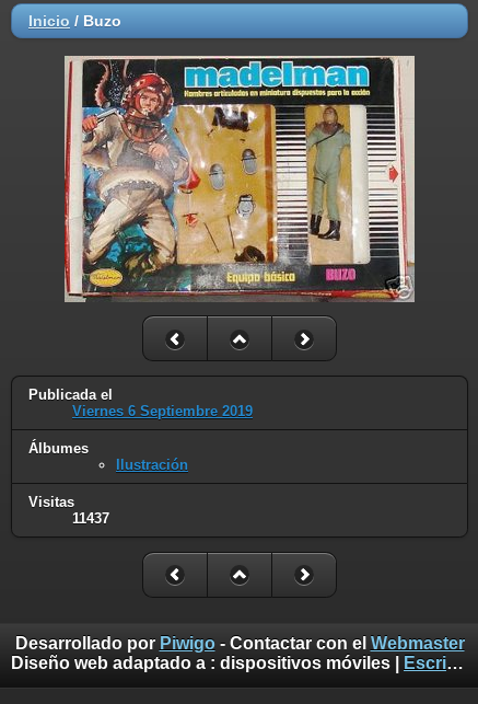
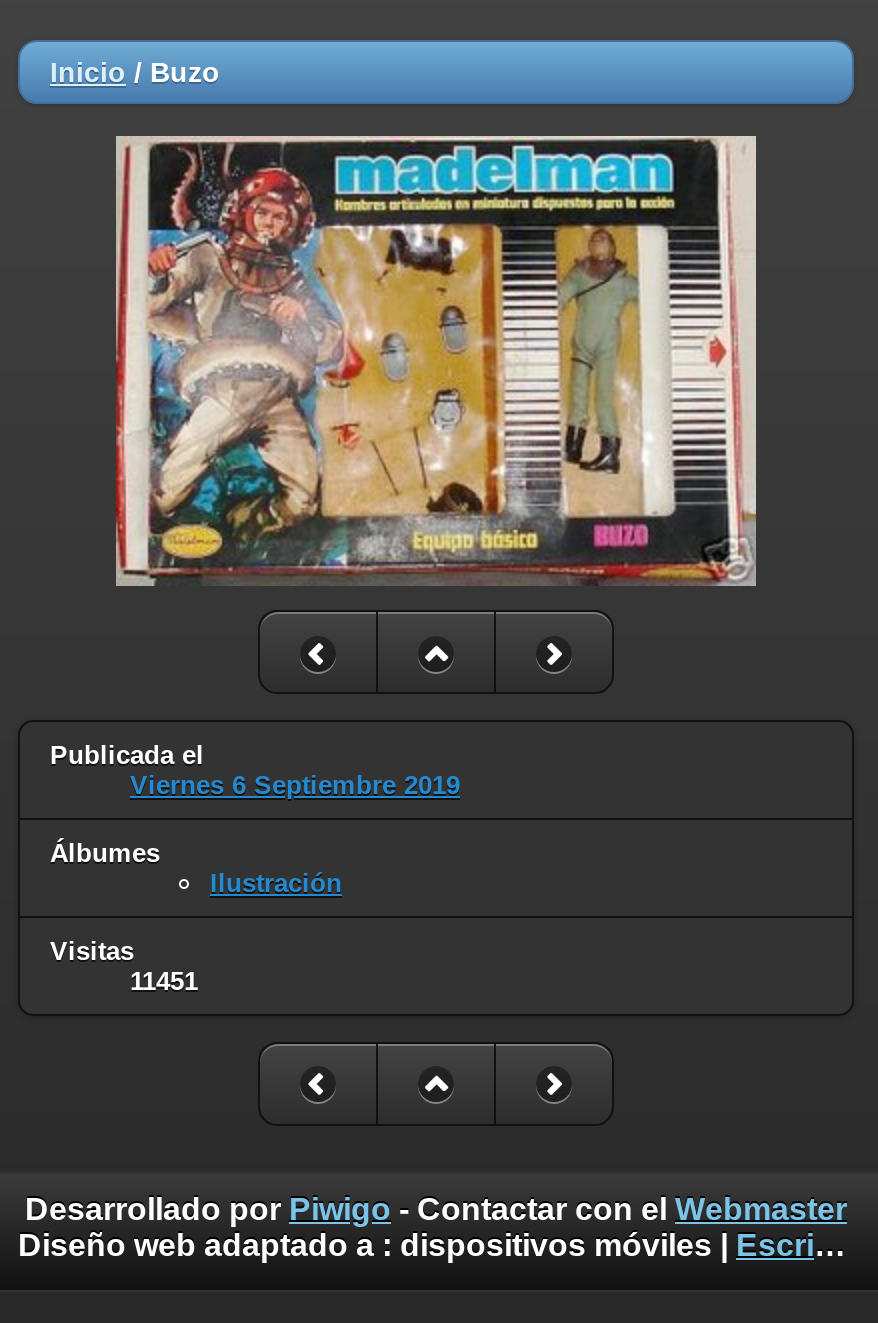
- 11437
+ 11451
